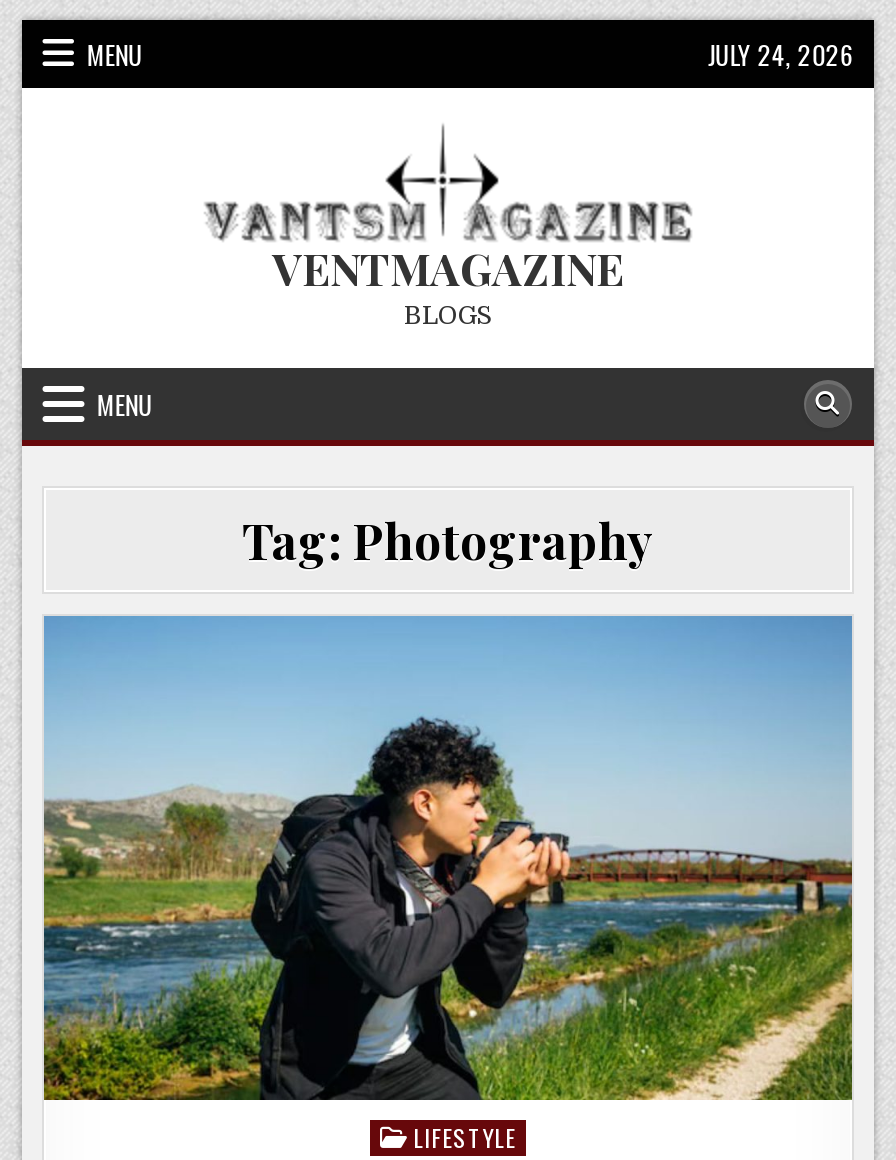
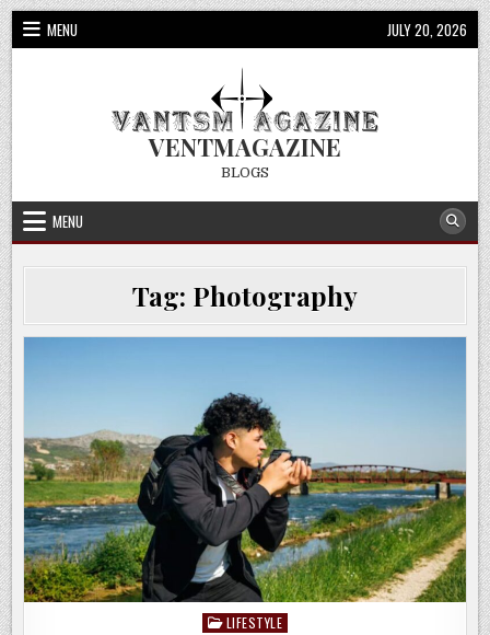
- JULY 24, 2026
+ JULY 20, 2026
